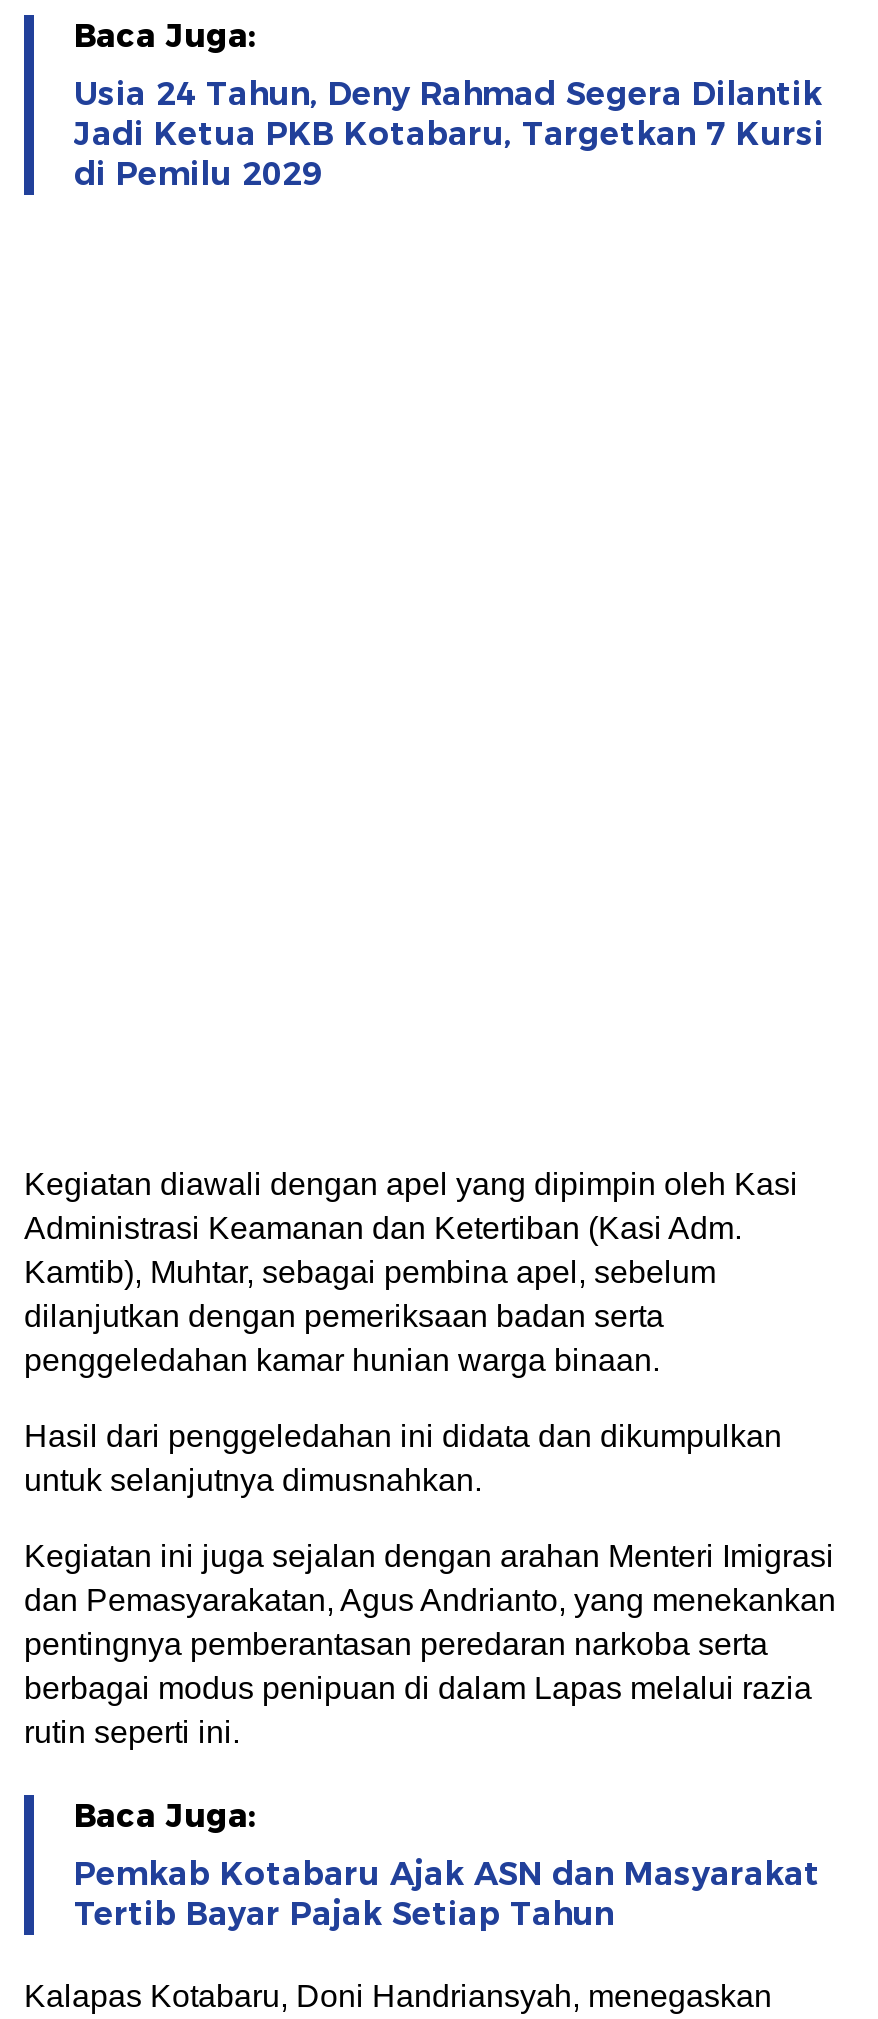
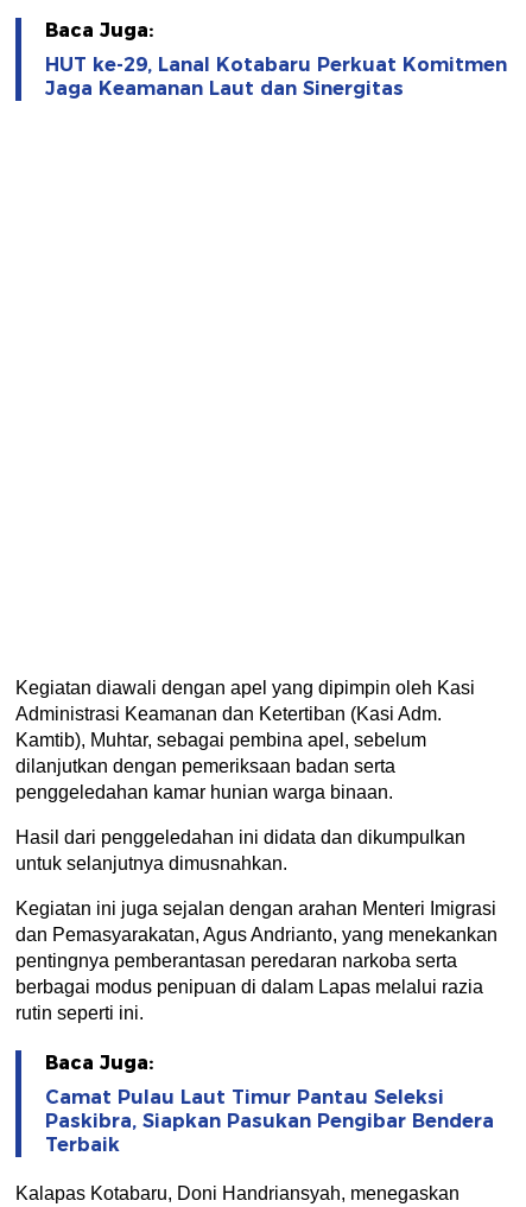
- Usia 24 Tahun, Deny Rahmad Segera Dilantik
- Jadi Ketua PKB Kotabaru, Targetkan 7 Kursi
- di Pemilu 2029
+ HUT ke-29, Lanal Kotabaru Perkuat Komitmen
+ Jaga Keamanan Laut dan Sinergitas

moved up: Kegiatan diawali dengan apel yang dipimpin oleh Kasi | Administrasi Keamanan dan Ketertiban (Kasi Adm. | Kamtib), Muhtar, sebagai pembina apel, sebelum | ... | rutin seperti ini. | Baca Juga:

- Pemkab Kotabaru Ajak ASN dan Masyarakat
- Tertib Bayar Pajak Setiap Tahun
+ Camat Pulau Laut Timur Pantau Seleksi
+ Paskibra, Siapkan Pasukan Pengibar Bendera
+ Terbaik
